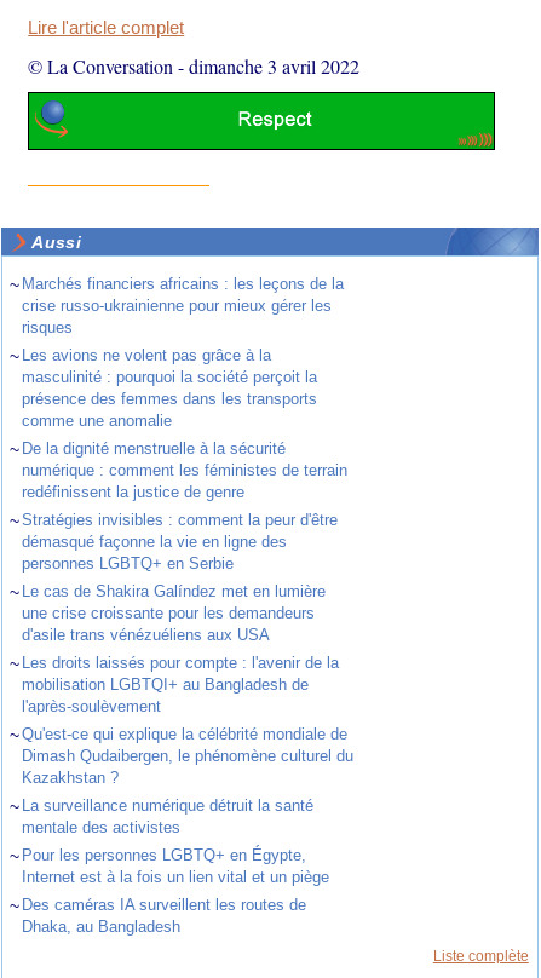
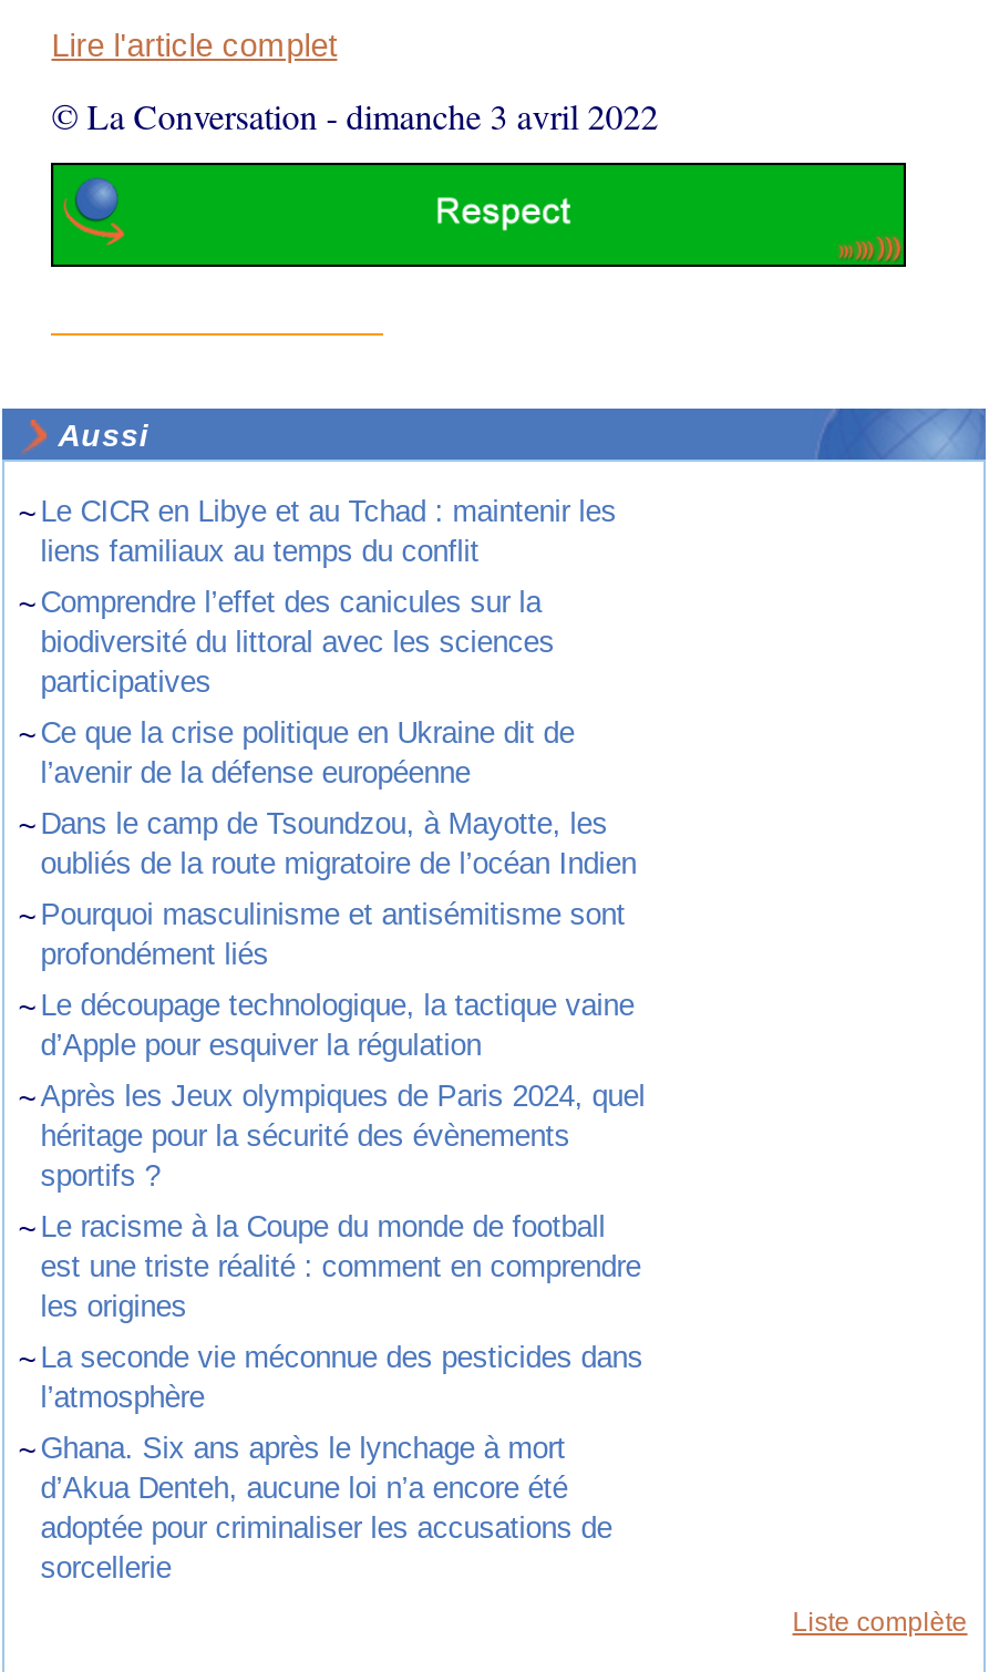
- ~ Marchés financiers africains : les leçons de la
- crise russo-ukrainienne pour mieux gérer les
- risques
+ ~ Le CICR en Libye et au Tchad : maintenir les
+ liens familiaux au temps du conflit

- ~ Les avions ne volent pas grâce à la
- masculinité : pourquoi la société perçoit la
- présence des femmes dans les transports
- comme une anomalie
+ ~ Comprendre l’effet des canicules sur la
+ biodiversité du littoral avec les sciences
+ participatives

- ~ De la dignité menstruelle à la sécurité
- numérique : comment les féministes de terrain
- redéfinissent la justice de genre
+ ~ Ce que la crise politique en Ukraine dit de
+ l’avenir de la défense européenne

- ~ Stratégies invisibles : comment la peur d'être
- démasqué façonne la vie en ligne des
- personnes LGBTQ+ en Serbie
+ ~ Dans le camp de Tsoundzou, à Mayotte, les
+ oubliés de la route migratoire de l’océan Indien

- ~ Le cas de Shakira Galíndez met en lumière
- une crise croissante pour les demandeurs
- d'asile trans vénézuéliens aux USA
+ ~ Pourquoi masculinisme et antisémitisme sont
+ profondément liés

- ~ Les droits laissés pour compte : l'avenir de la
- mobilisation LGBTQI+ au Bangladesh de
- l'après-soulèvement
+ ~ Le découpage technologique, la tactique vaine
+ d’Apple pour esquiver la régulation

- ~ Qu'est-ce qui explique la célébrité mondiale de
- Dimash Qudaibergen, le phénomène culturel du
- Kazakhstan ?
+ ~ Après les Jeux olympiques de Paris 2024, quel
+ héritage pour la sécurité des évènements
+ sportifs ?

- ~ La surveillance numérique détruit la santé
- mentale des activistes
+ ~ Le racisme à la Coupe du monde de football
+ est une triste réalité : comment en comprendre
+ les origines

- ~ Pour les personnes LGBTQ+ en Égypte,
- Internet est à la fois un lien vital et un piège
+ ~ La seconde vie méconnue des pesticides dans
+ l’atmosphère

- ~ Des caméras IA surveillent les routes de
- Dhaka, au Bangladesh
+ ~ Ghana. Six ans après le lynchage à mort
+ d’Akua Denteh, aucune loi n’a encore été
+ adoptée pour criminaliser les accusations de
+ sorcellerie
